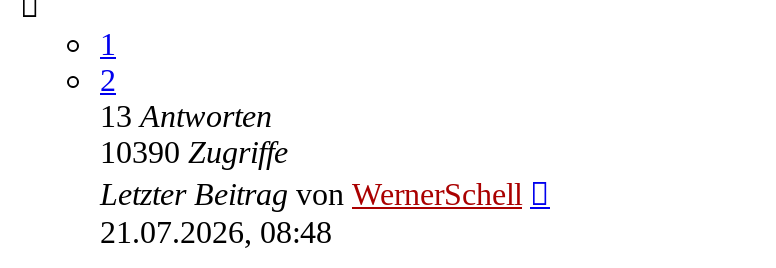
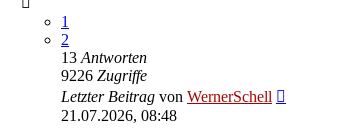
- 10390 Zugriffe
+ 9226 Zugriffe
